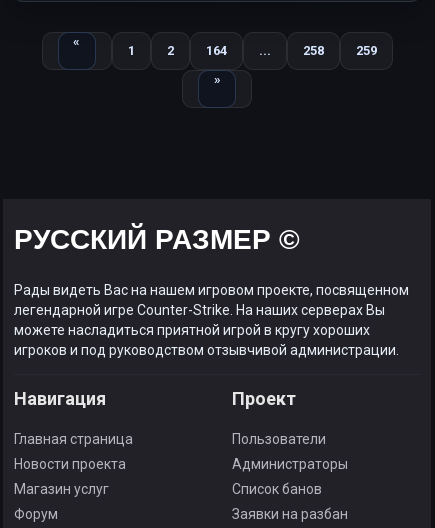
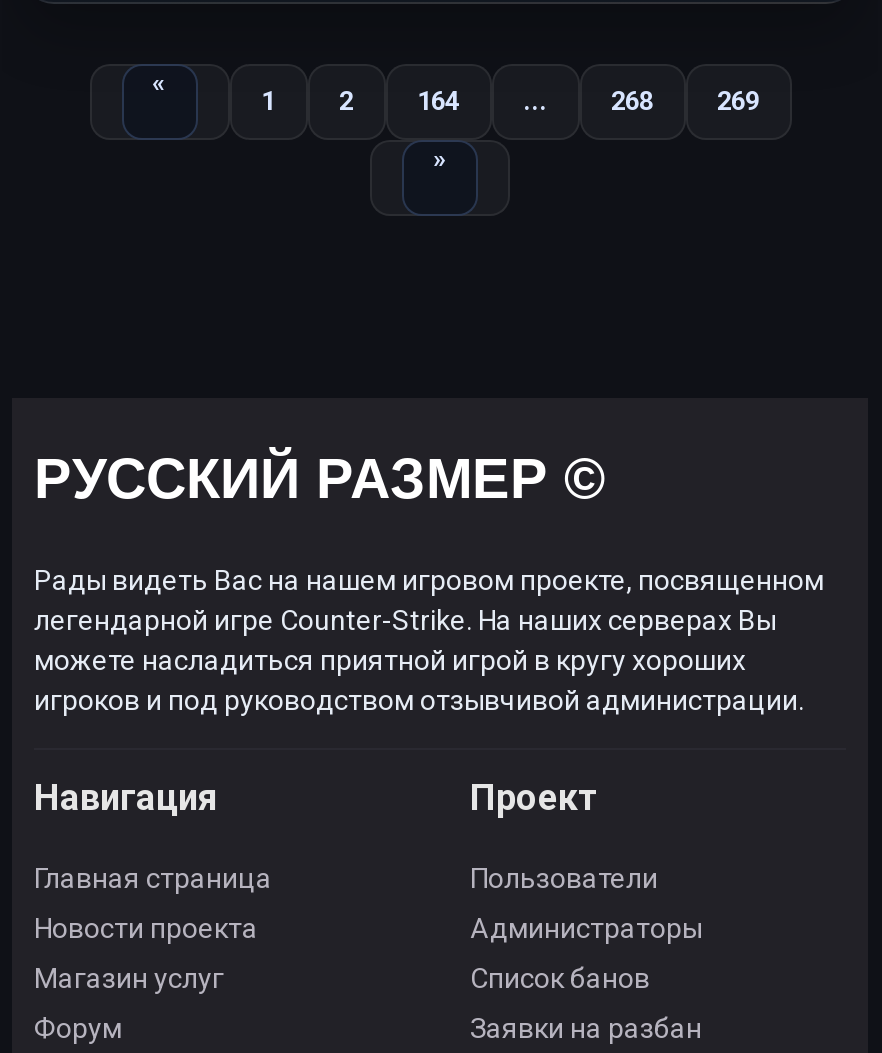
- 258
+ 268

- 259
+ 269
